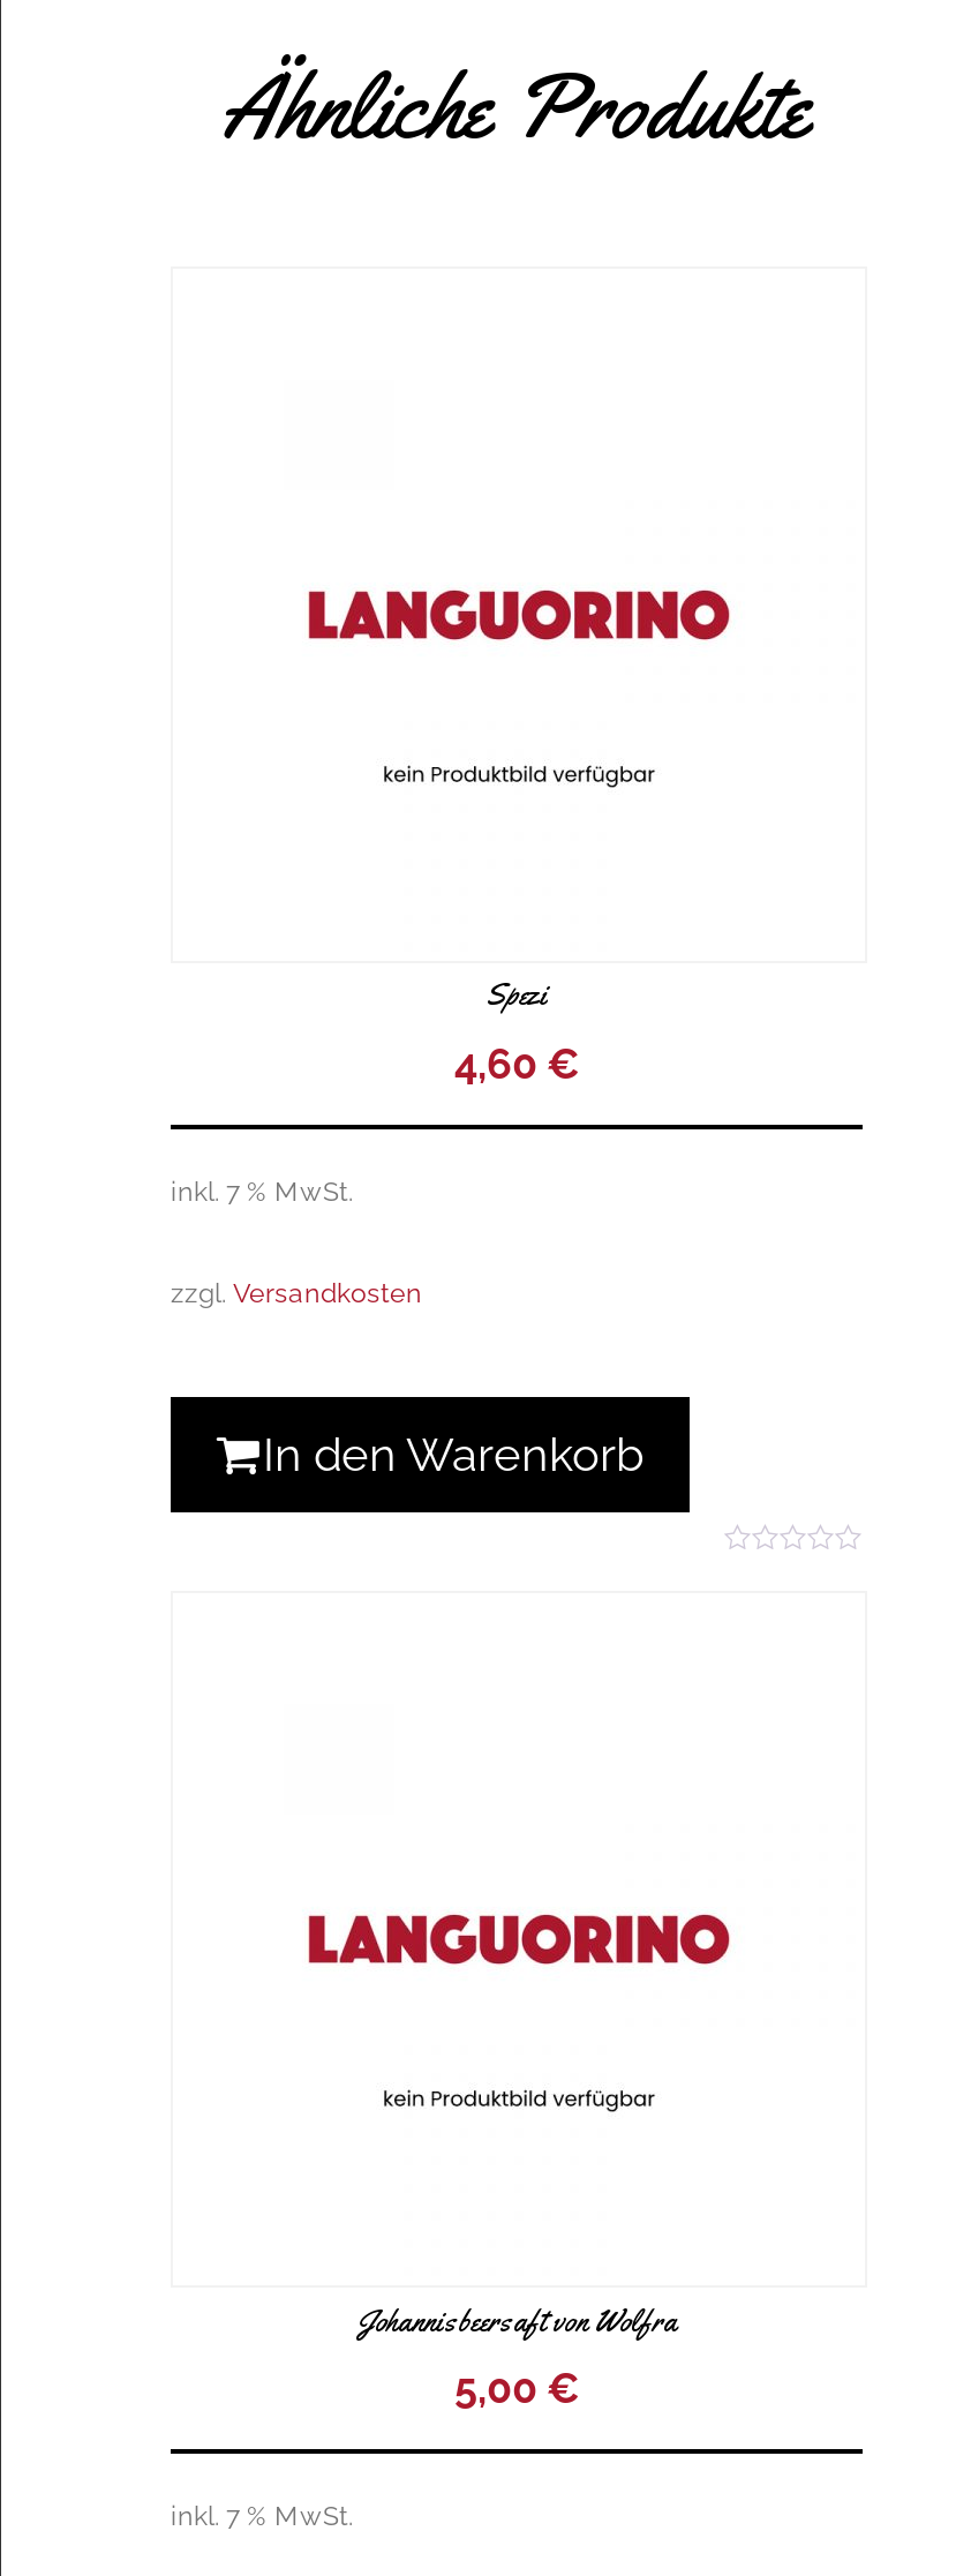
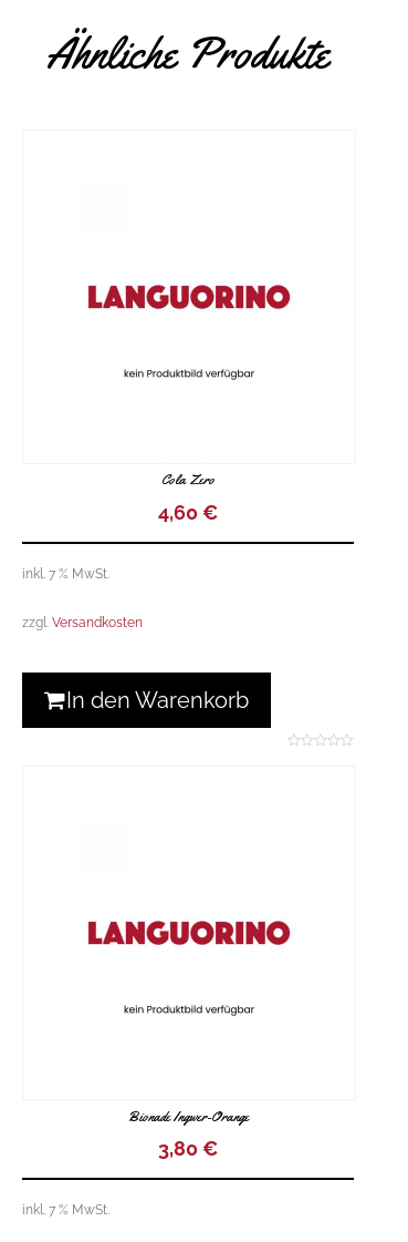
- Spezi
+ Cola Zero

- Johannisbeersaft von Wolfra
+ Bionade Ingwer-Orange

- 5,00 €
+ 3,80 €
